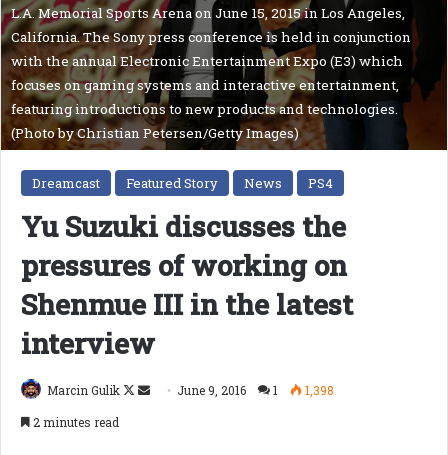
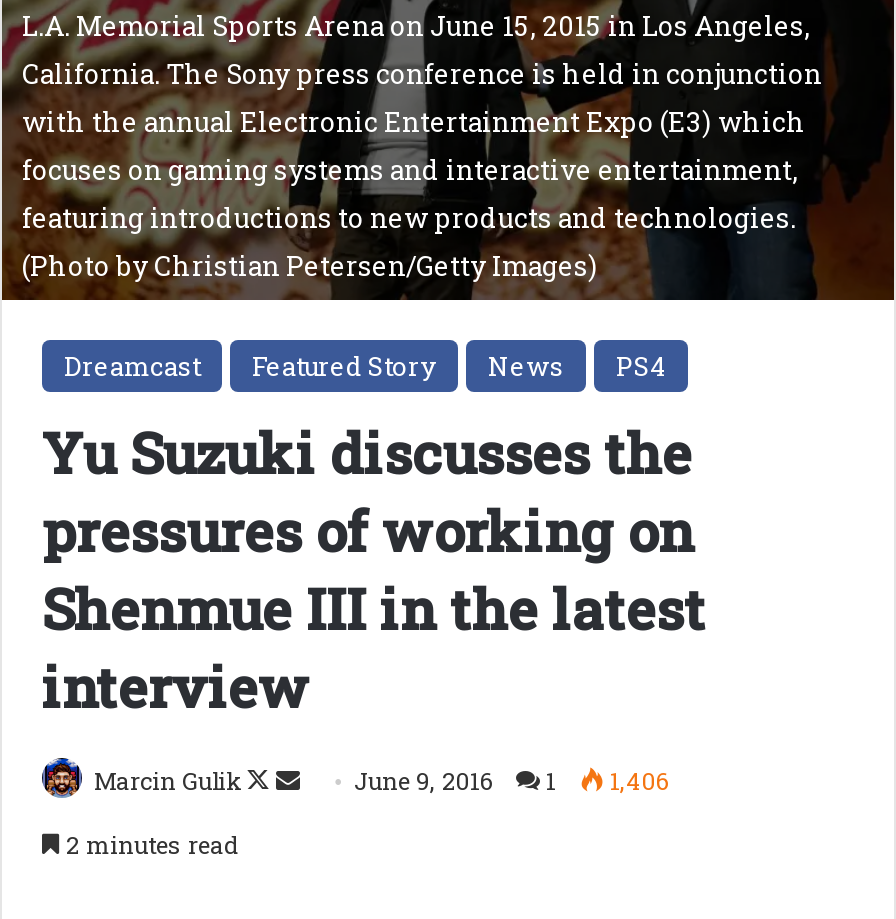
- 1,398
+ 1,406
